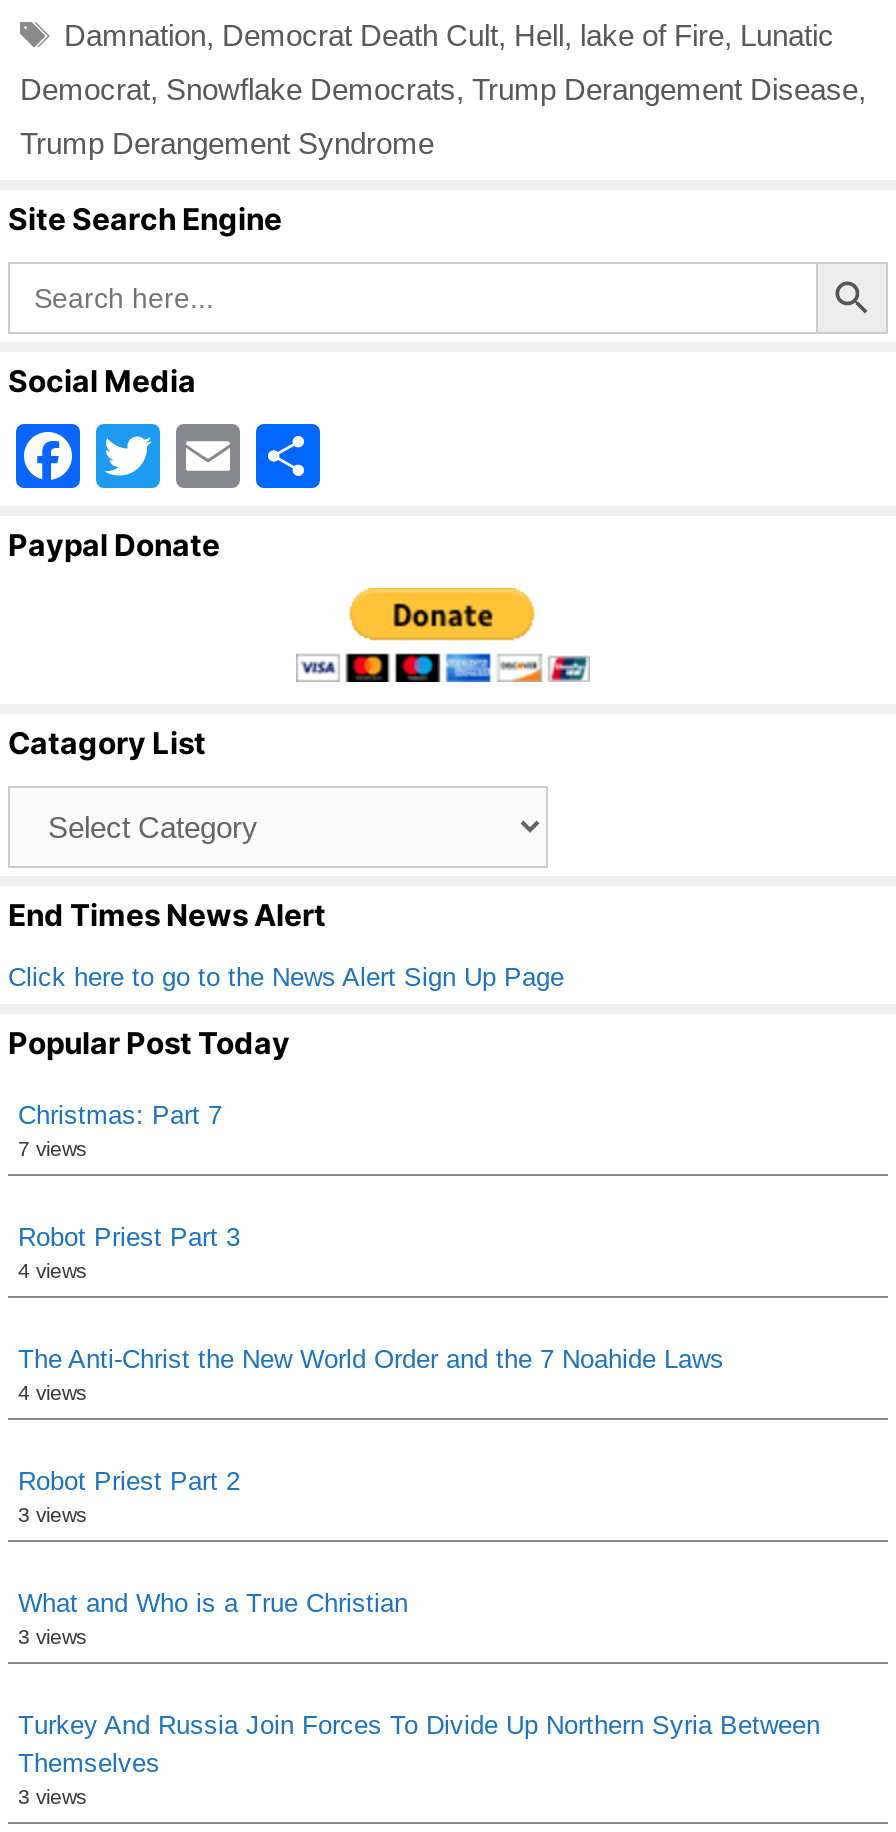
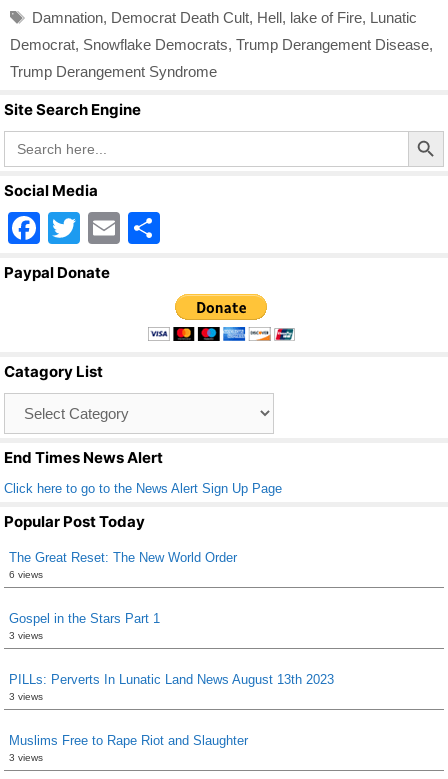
- Christmas: Part 7
- 7 views
- Robot Priest Part 3
- 4 views
- The Anti-Christ the New World Order and the 7 Noahide Laws
- 4 views
- Robot Priest Part 2
+ The Great Reset: The New World Order
+ 6 views
+ Gospel in the Stars Part 1

- What and Who is a True Christian
+ PILLs: Perverts In Lunatic Land News August 13th 2023

- Turkey And Russia Join Forces To Divide Up Northern Syria Between
- Themselves
+ Muslims Free to Rape Riot and Slaughter
